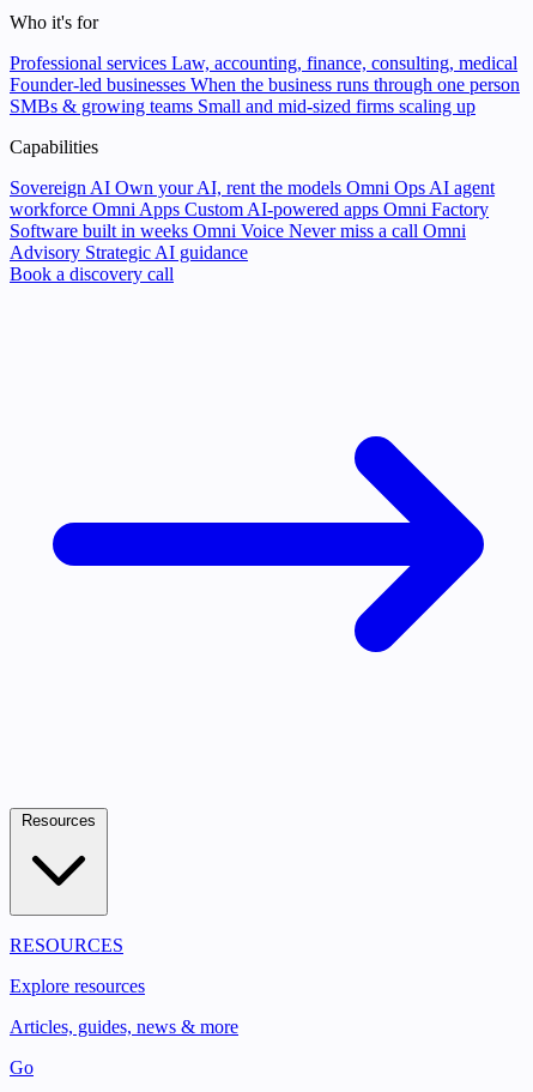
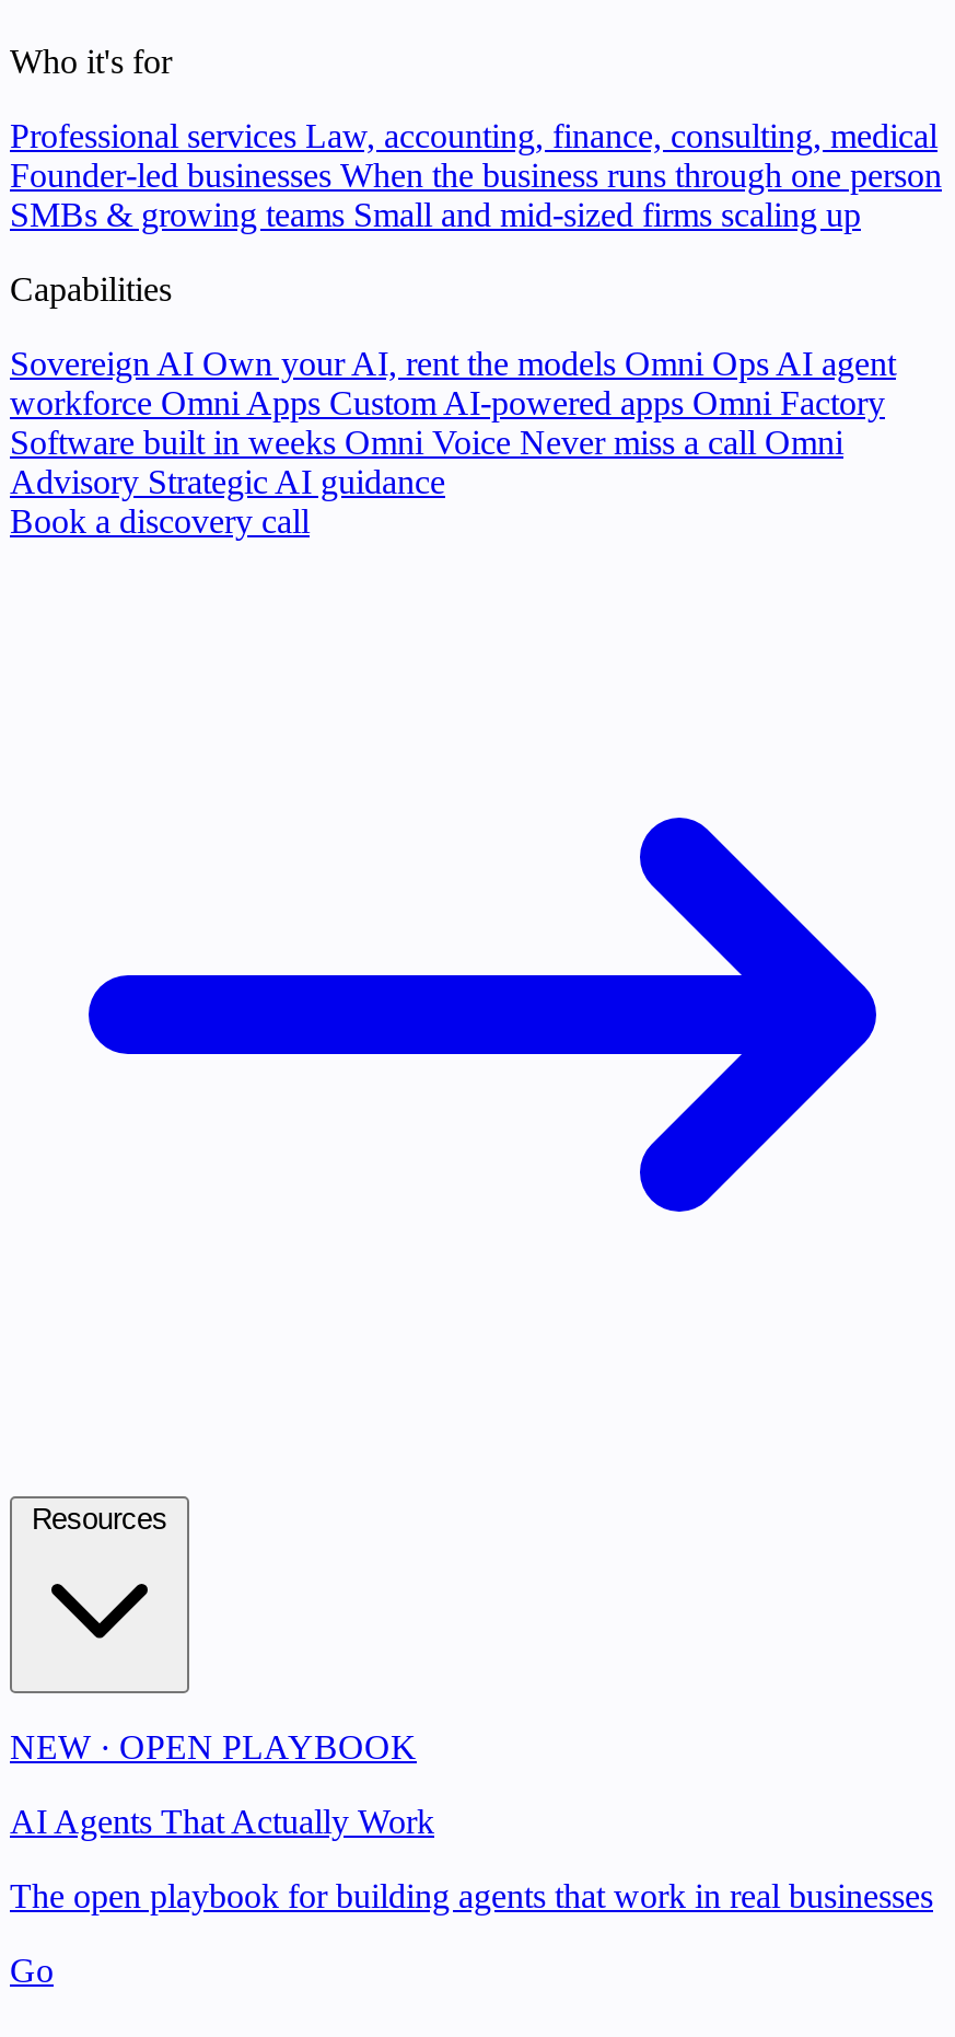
- RESOURCES
+ NEW · OPEN PLAYBOOK

- Explore resources
+ AI Agents That Actually Work

- Articles, guides, news & more
+ The open playbook for building agents that work in real businesses
